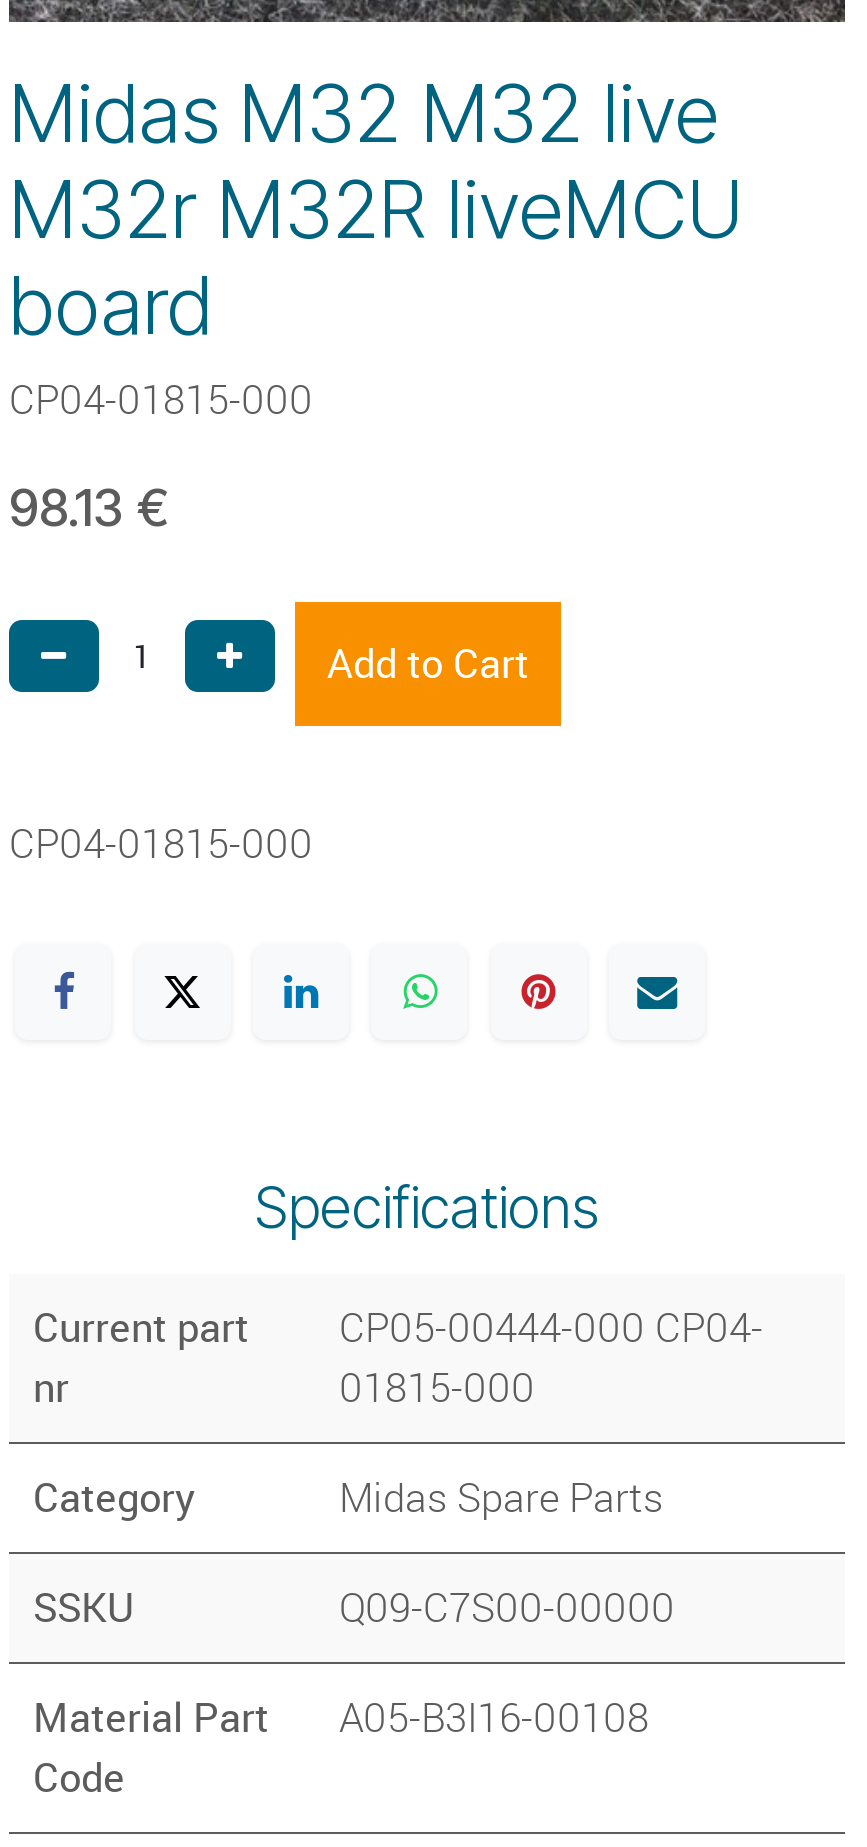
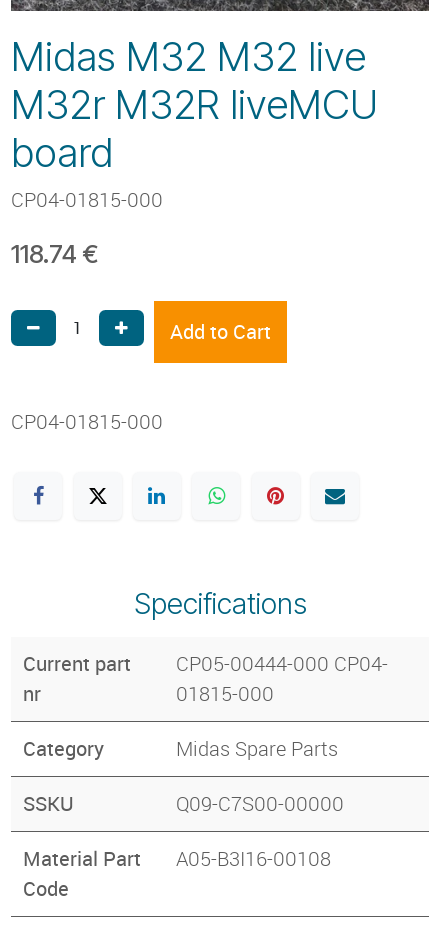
- 98.13 €
+ 118.74 €
